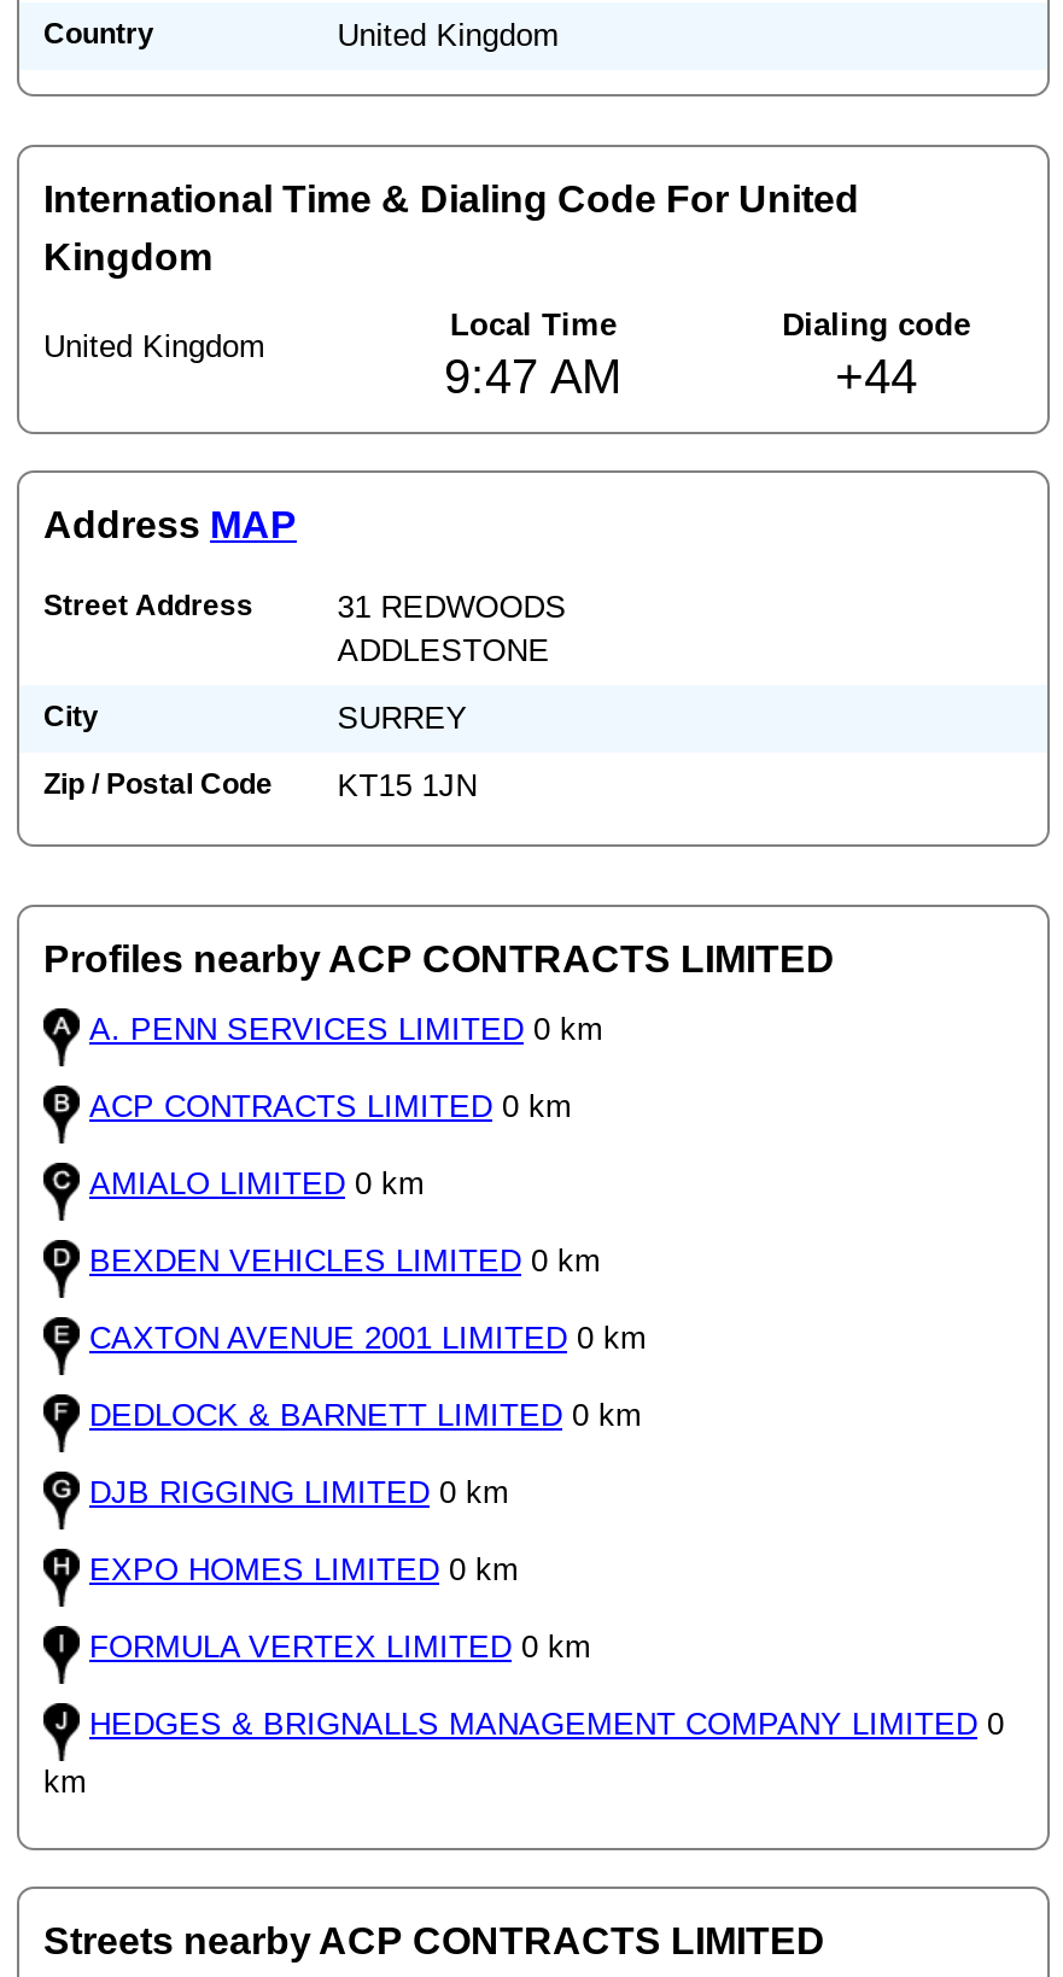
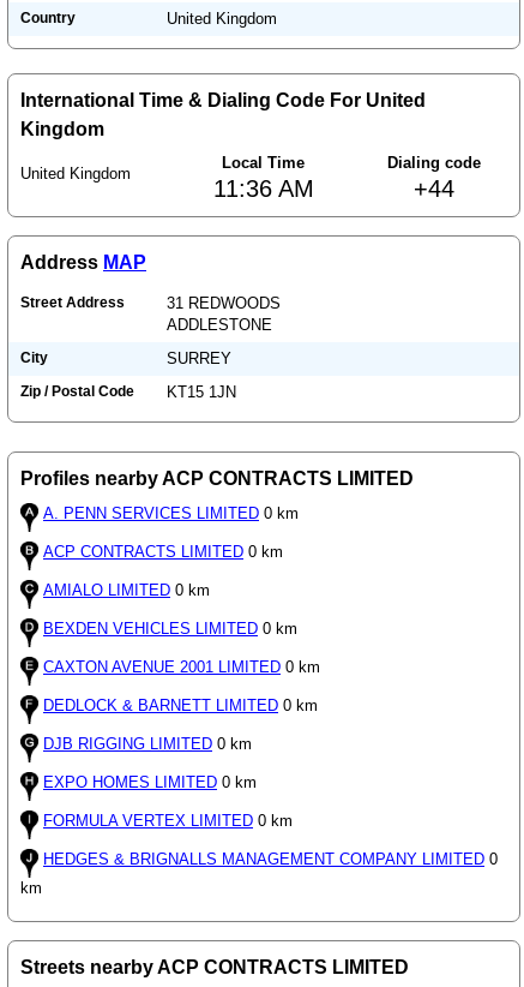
- 9:47 AM
+ 11:36 AM
